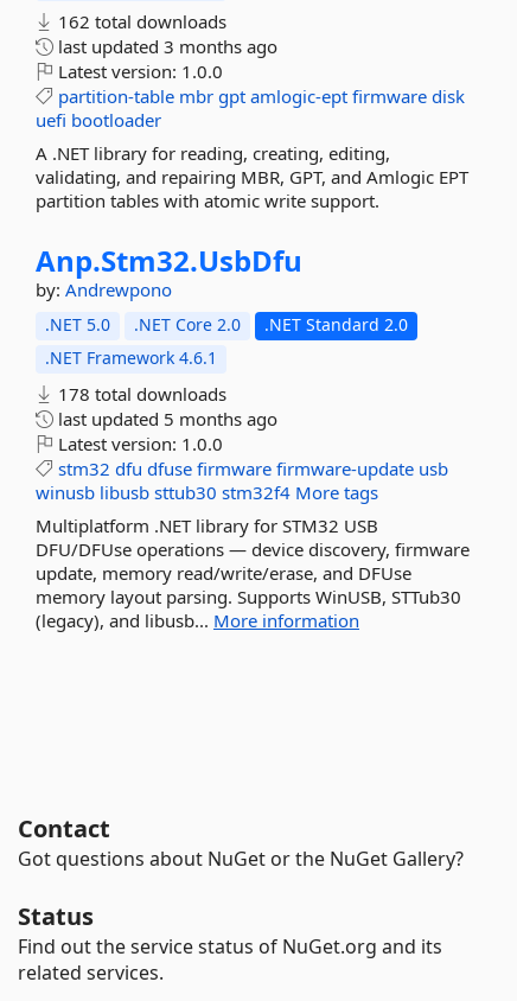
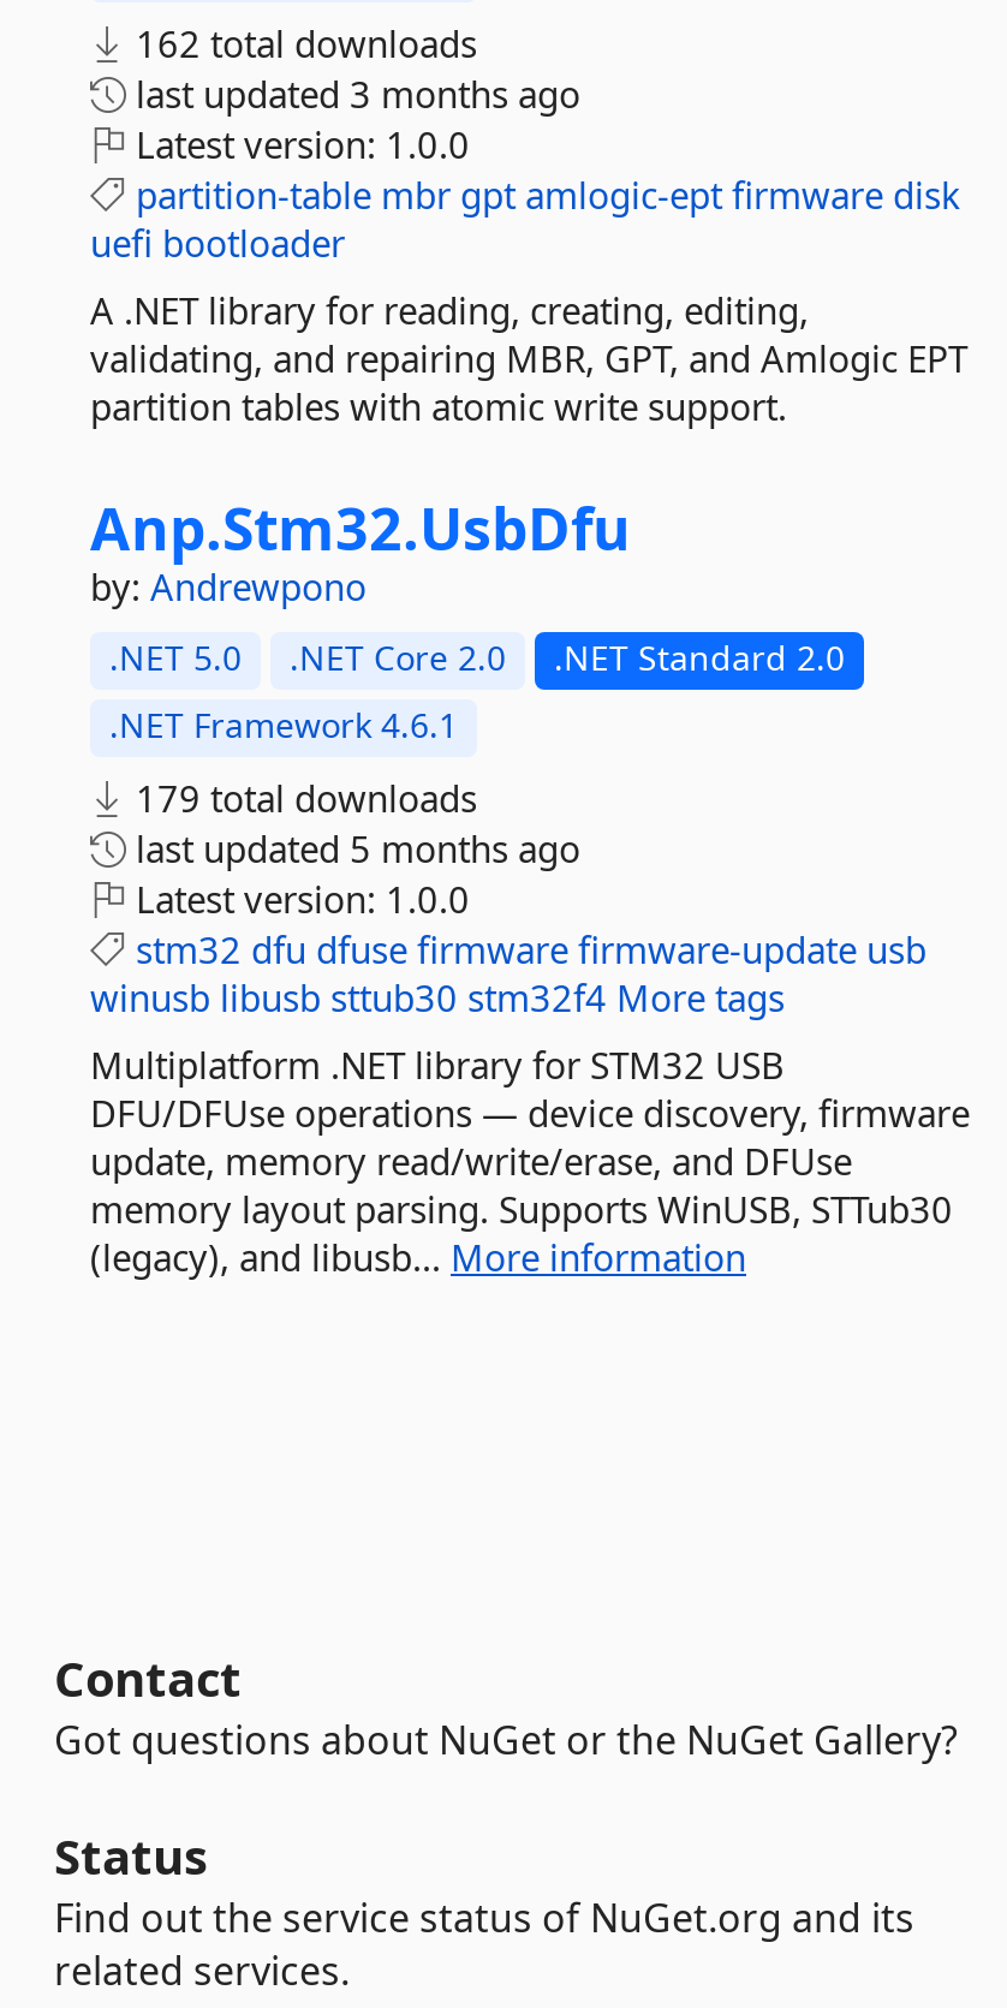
- 178 total downloads
+ 179 total downloads
